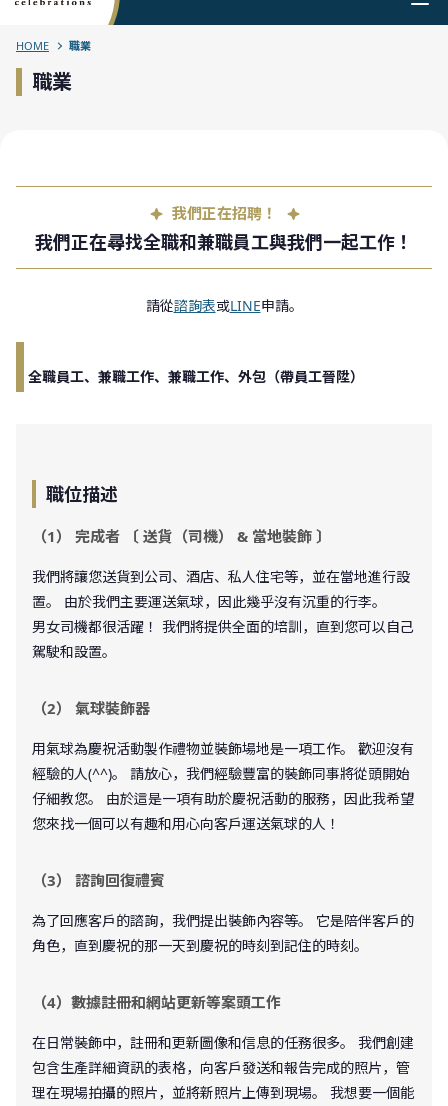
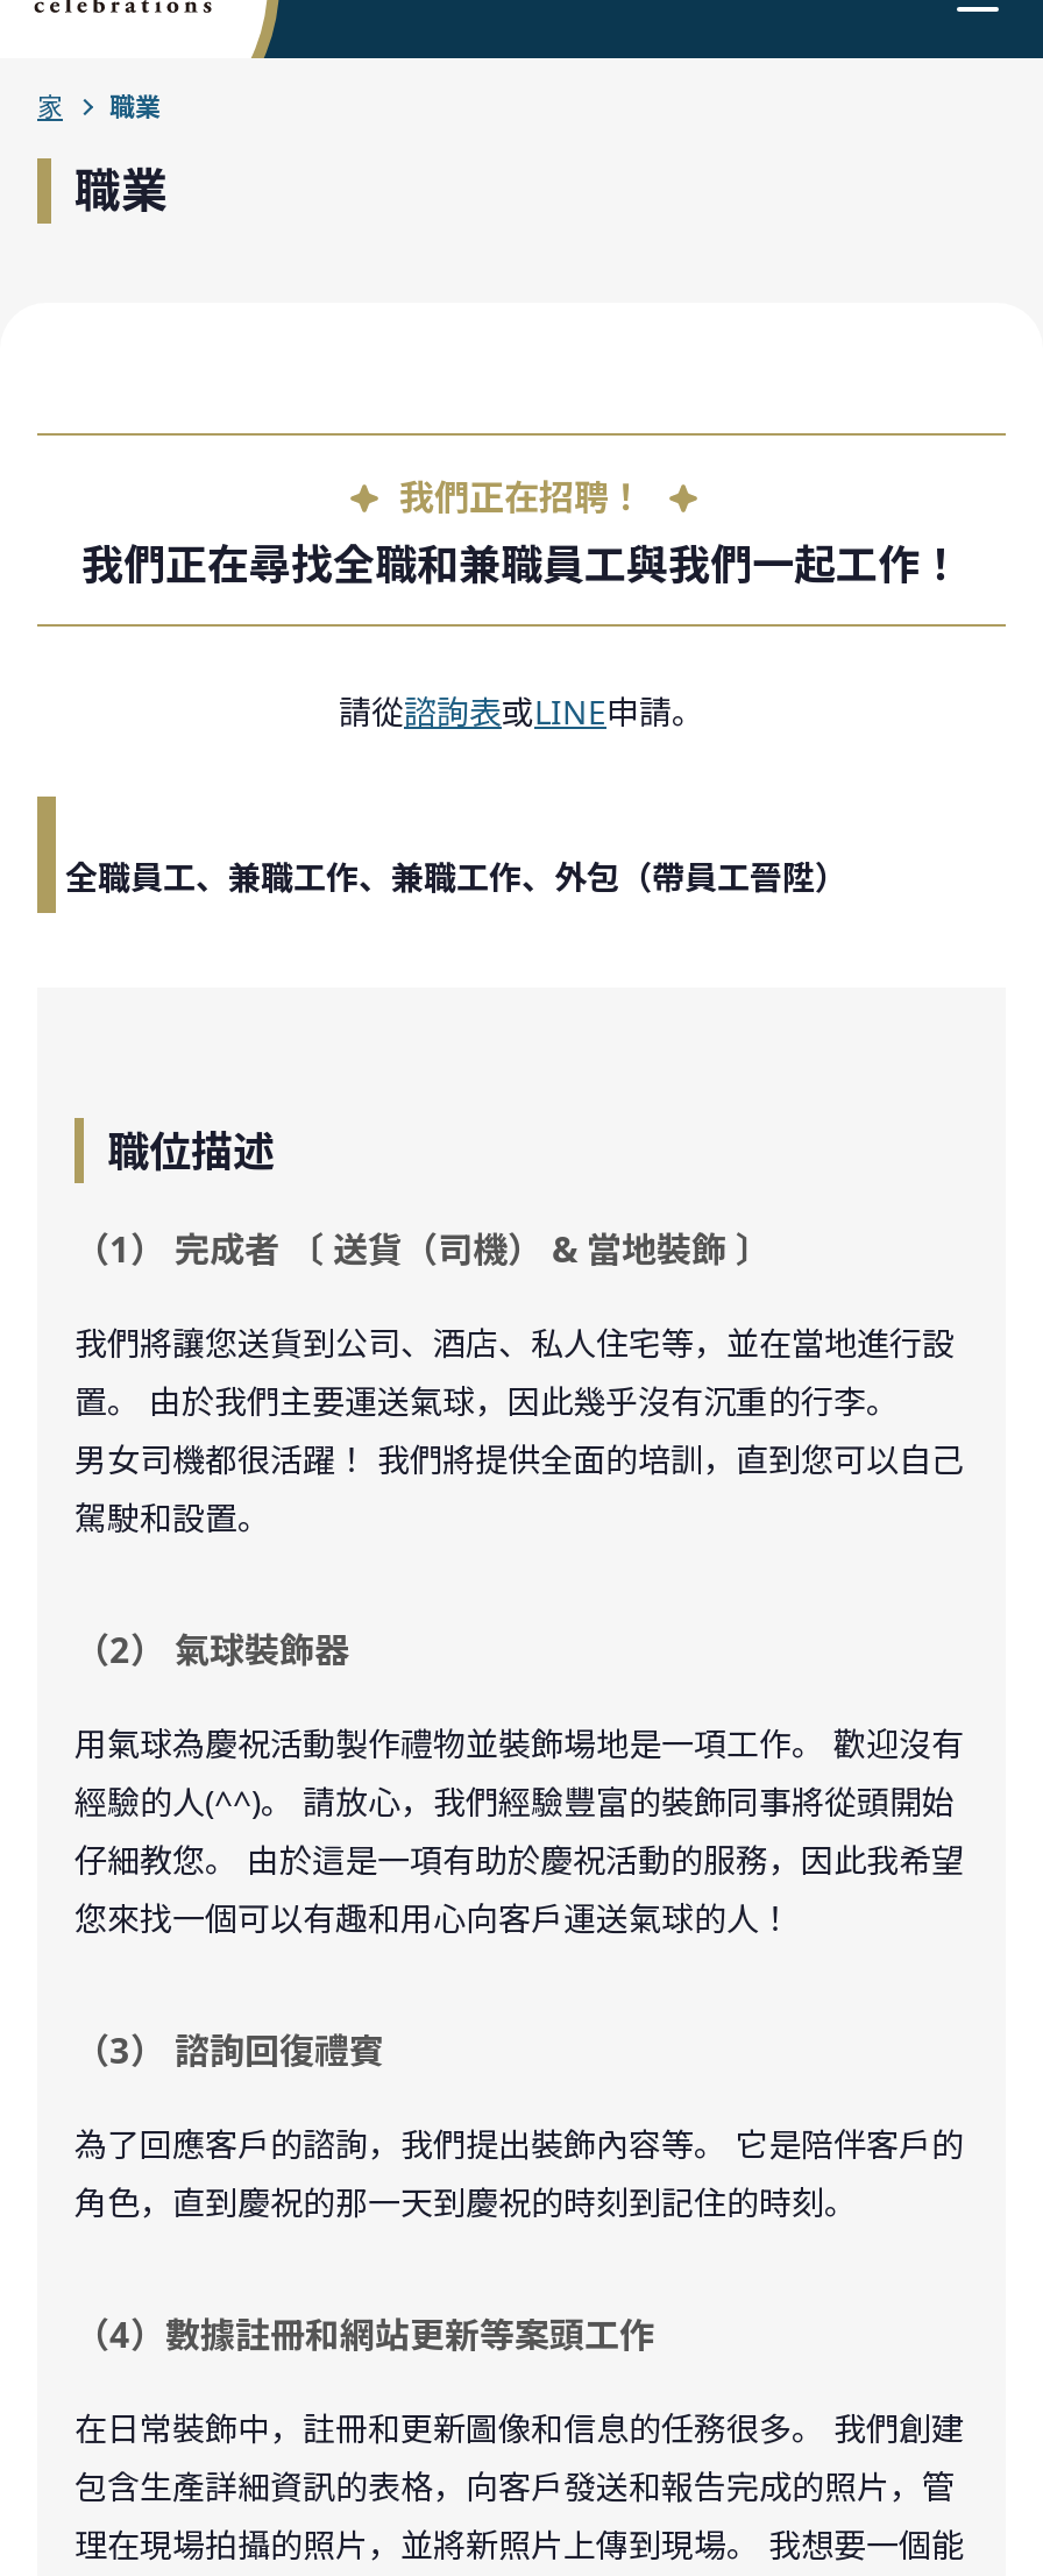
- HOME
+ 家
